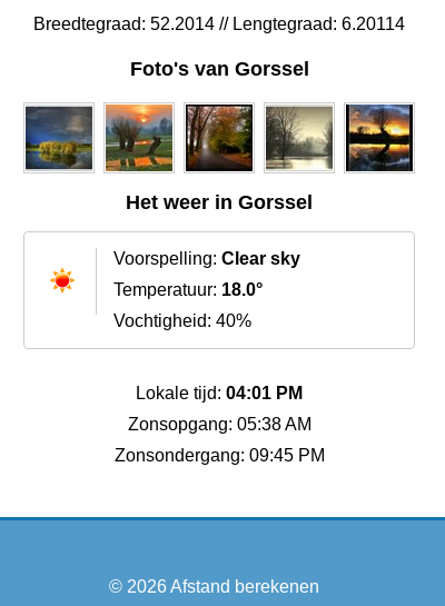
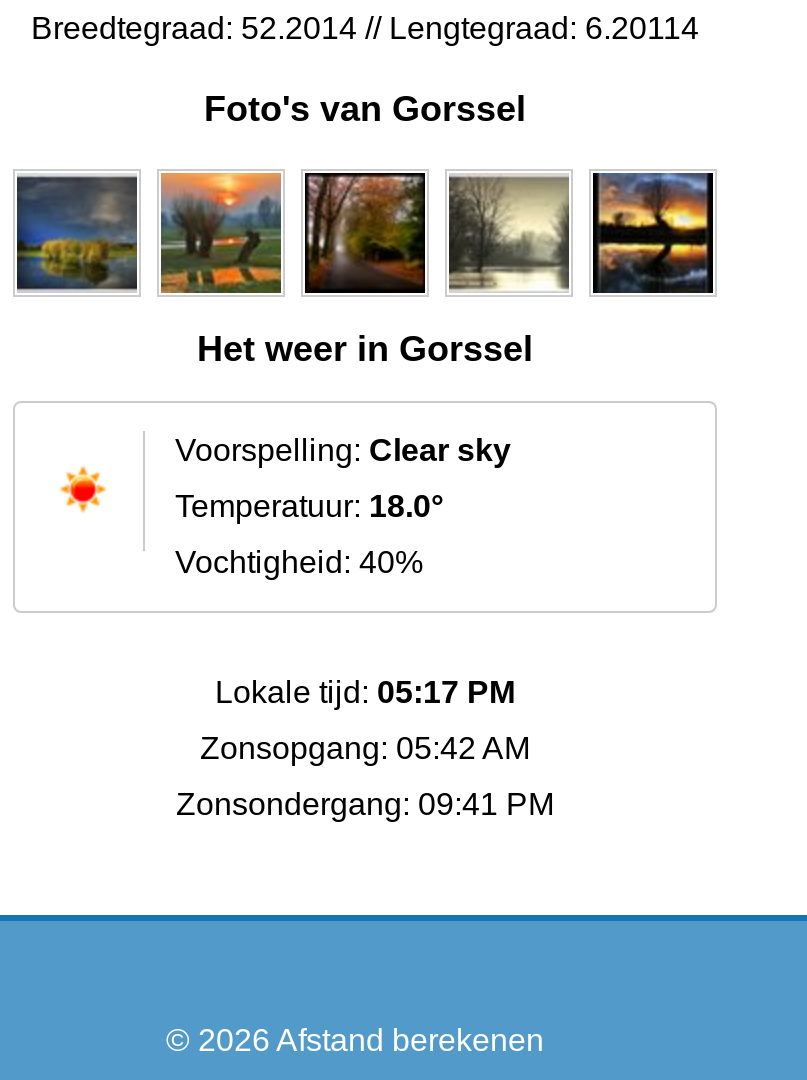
- Lokale tijd: 04:01 PM
+ Lokale tijd: 05:17 PM

- Zonsopgang: 05:38 AM
+ Zonsopgang: 05:42 AM

- Zonsondergang: 09:45 PM
+ Zonsondergang: 09:41 PM
